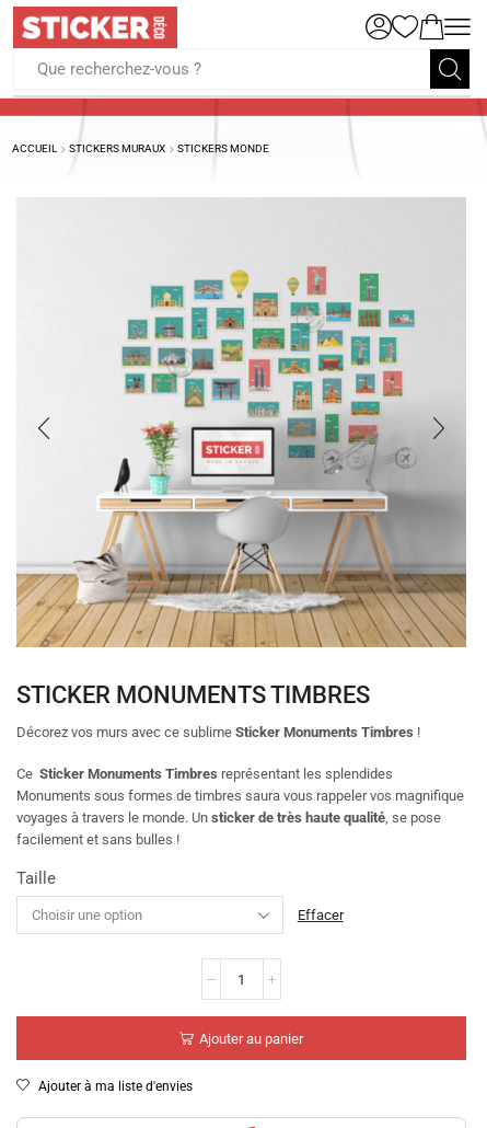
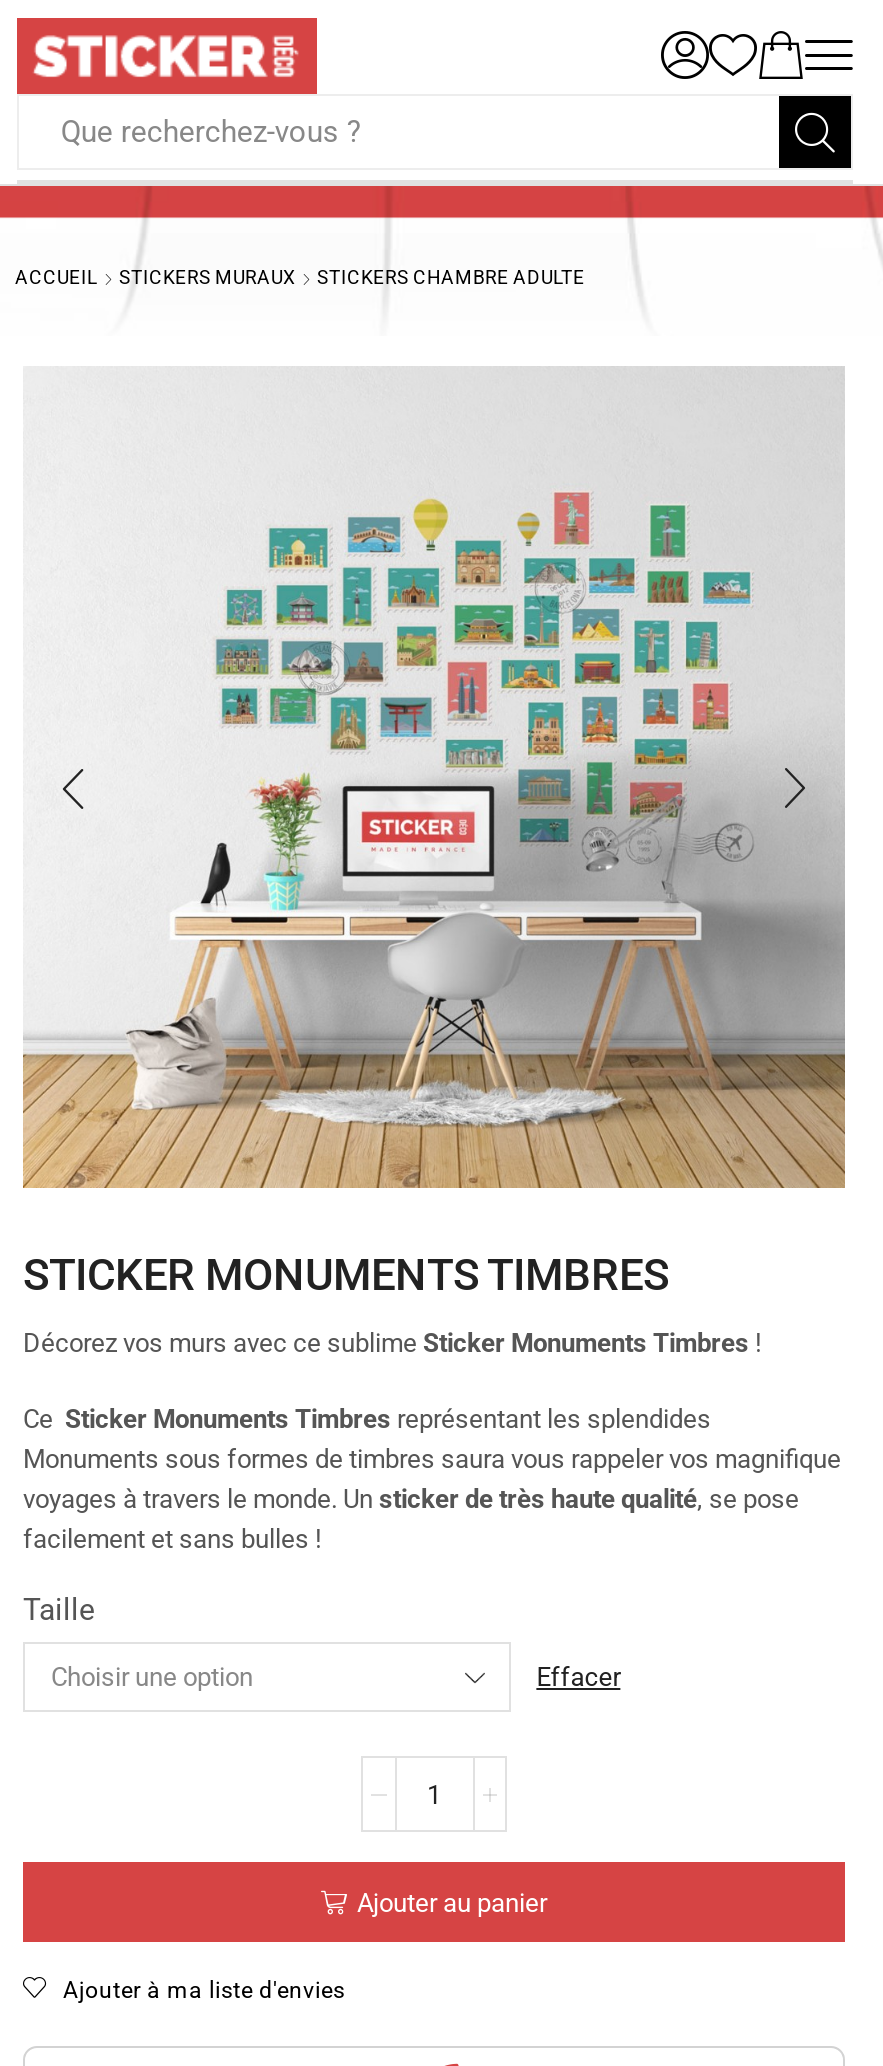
- STICKERS MONDE
+ STICKERS CHAMBRE ADULTE
